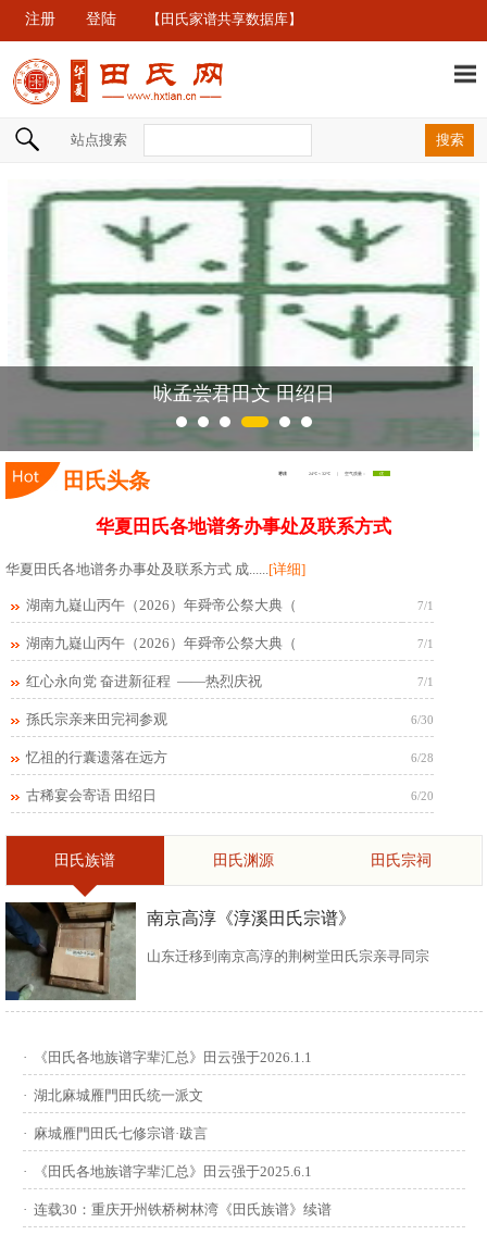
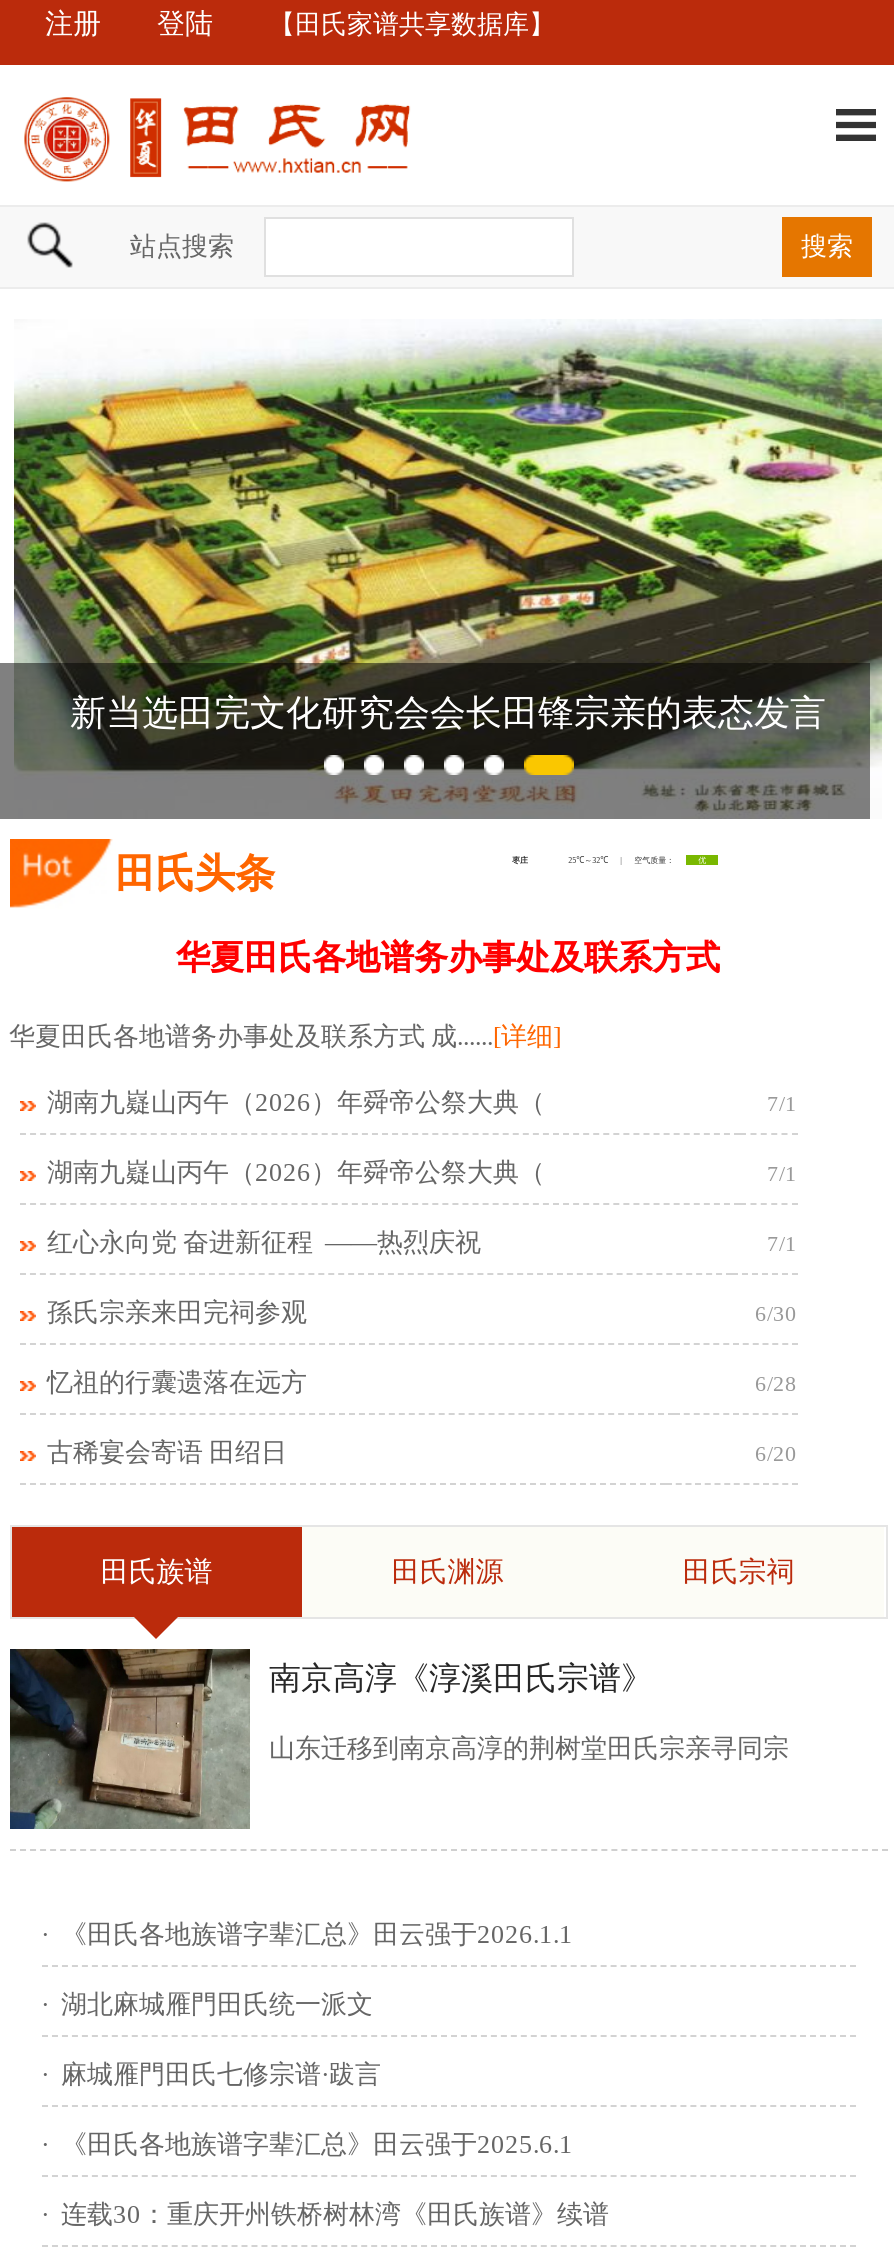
- [image]
- 咏孟尝君田文 田绍日
+ [image]
+ 新当选田完文化研究会会长田锋宗亲的表态发言
